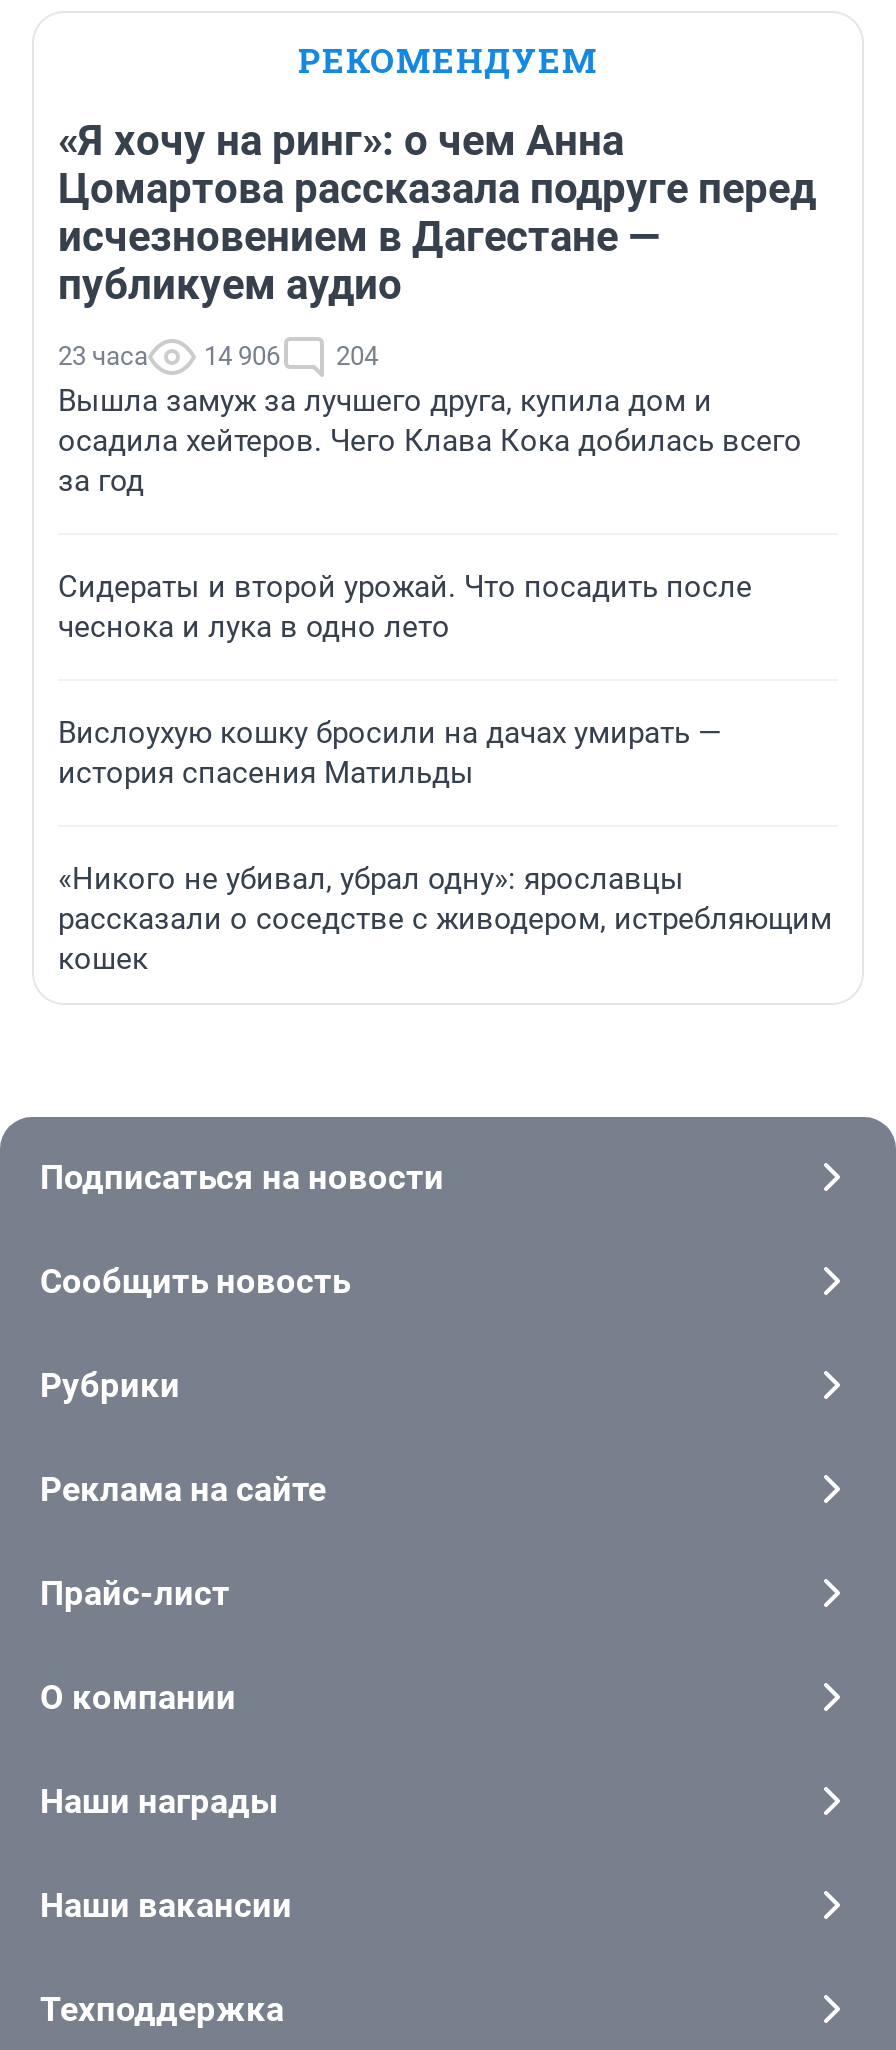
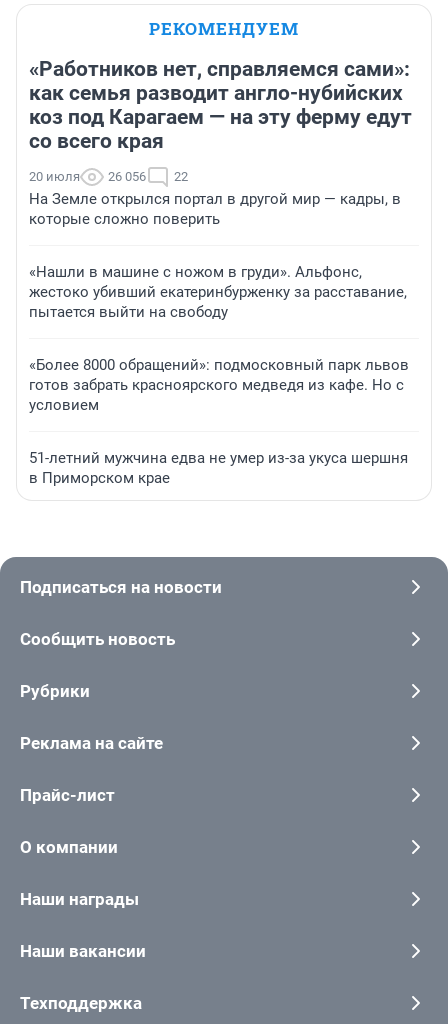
- «Я хочу на ринг»: о чем Анна
- Цомартова рассказала подруге перед
- исчезновением в Дагестане —
- публикуем аудио
+ «Работников нет, справляемся сами»:
+ как семья разводит англо-нубийских
+ коз под Карагаем — на эту ферму едут
+ со всего края

- 23 часа
- 14 906
- 204
- Вышла замуж за лучшего друга, купила дом и
- осадила хейтеров. Чего Клава Кока добилась всего
- за год
+ 20 июля
+ 26 056
+ 22
+ На Земле открылся портал в другой мир — кадры, в
+ которые сложно поверить

- Сидераты и второй урожай. Что посадить после
- чеснока и лука в одно лето
+ «Нашли в машине с ножом в груди». Альфонс,
+ жестоко убивший екатеринбурженку за расставание,
+ пытается выйти на свободу

- Вислоухую кошку бросили на дачах умирать —
- история спасения Матильды
+ «Более 8000 обращений»: подмосковный парк львов
+ готов забрать красноярского медведя из кафе. Но с
+ условием

- «Никого не убивал, убрал одну»: ярославцы
- рассказали о соседстве с живодером, истребляющим
- кошек
+ 51-летний мужчина едва не умер из-за укуса шершня
+ в Приморском крае
